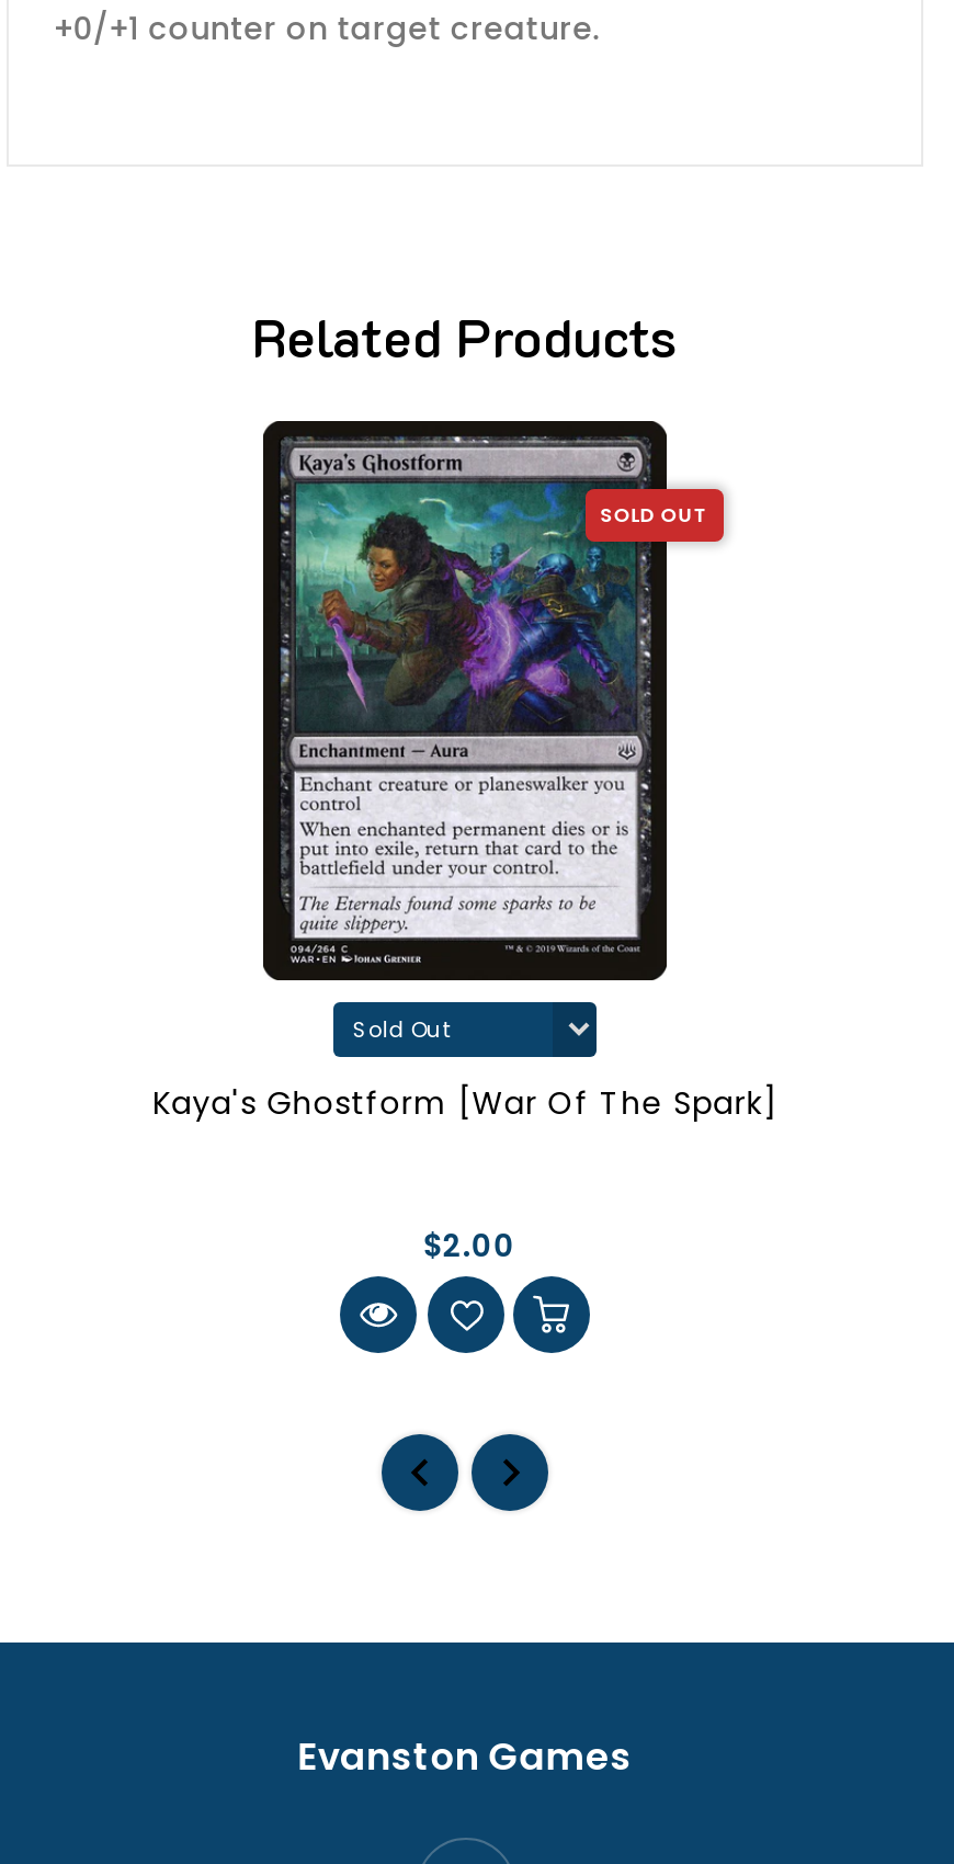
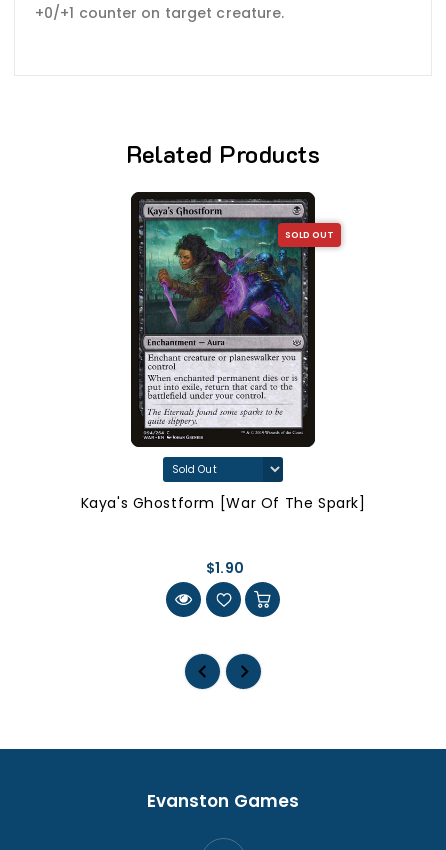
- $2.00
+ $1.90
